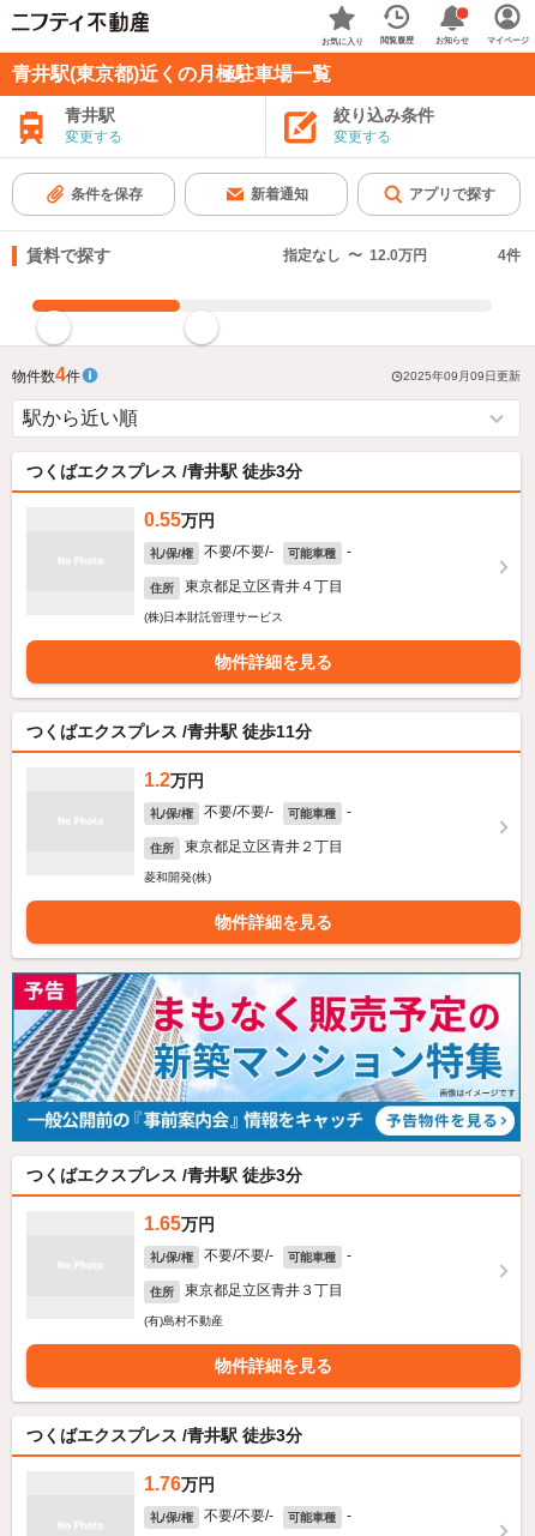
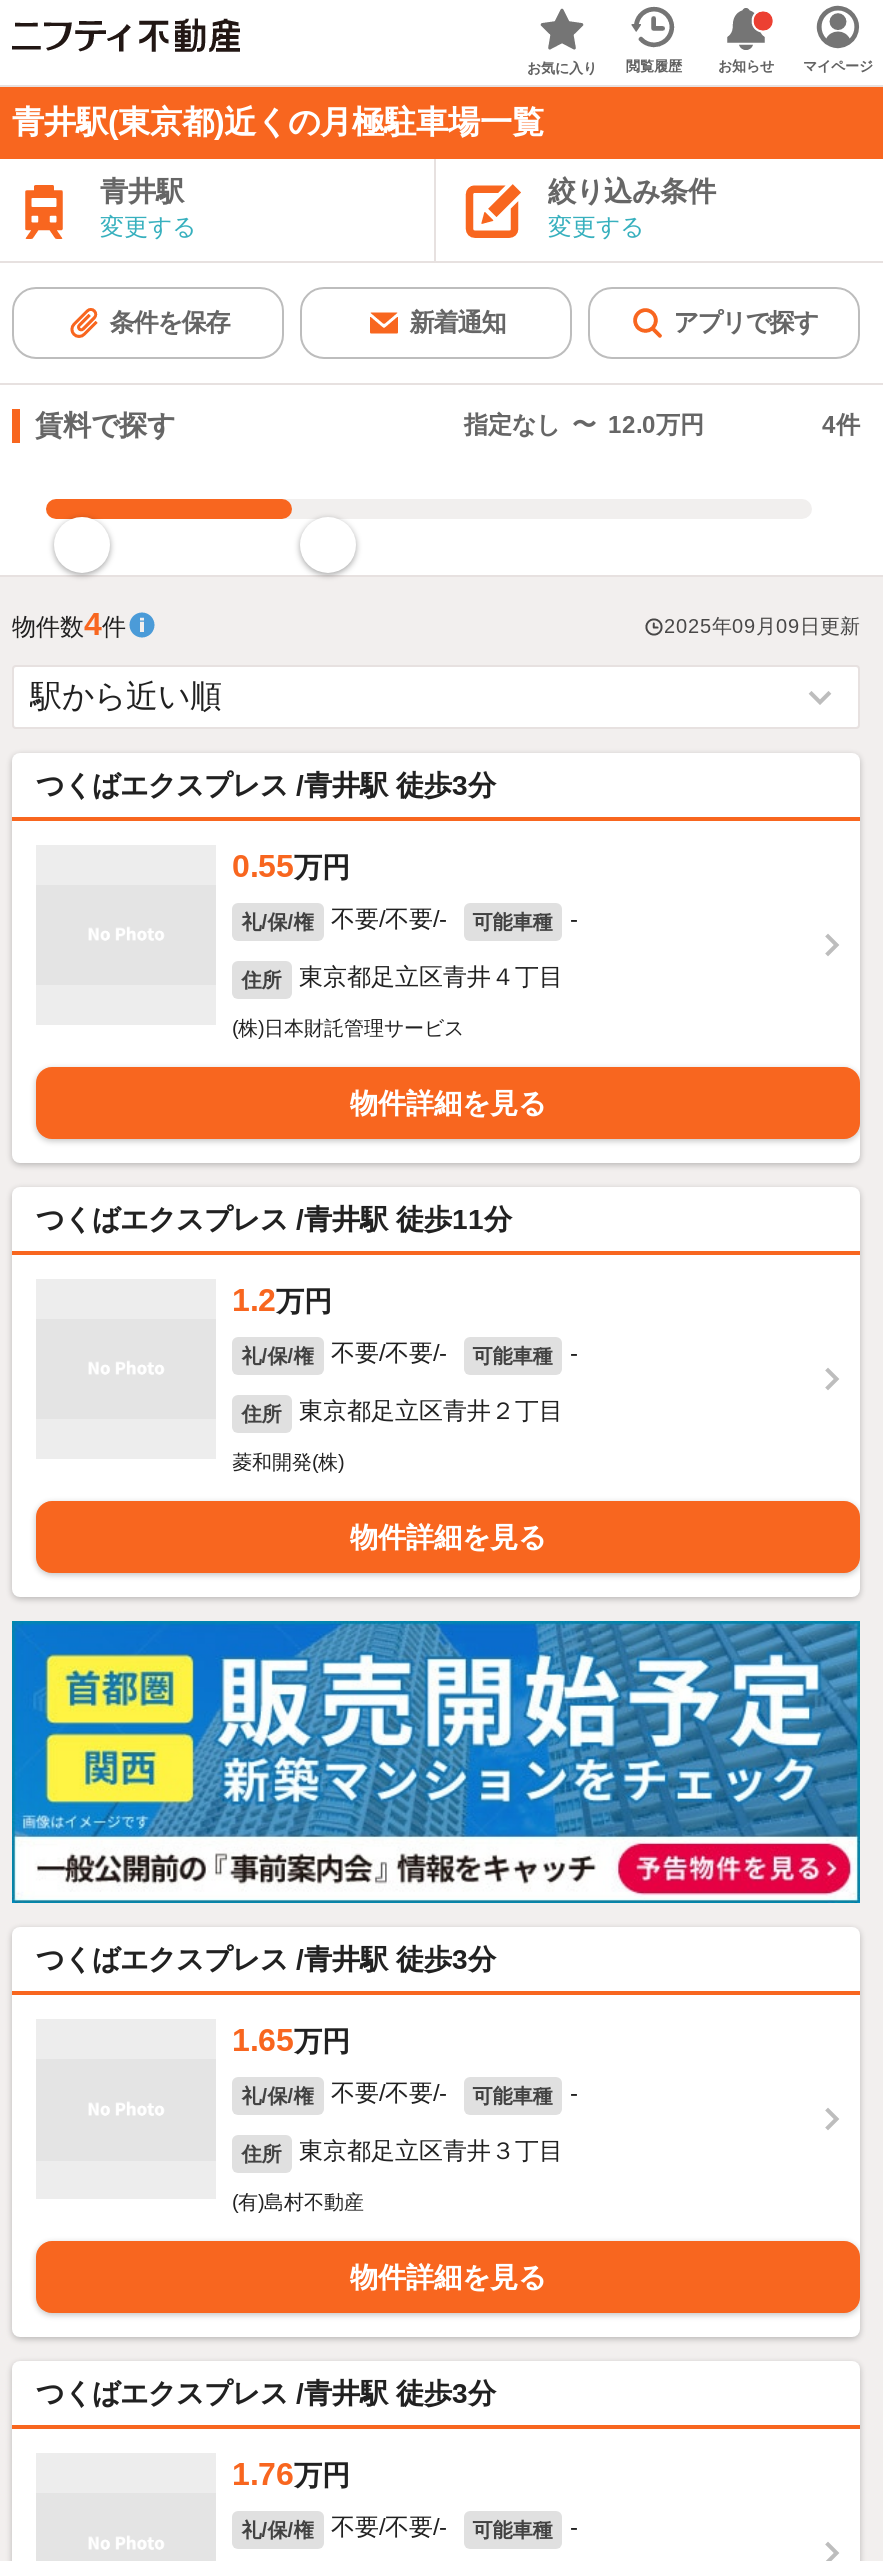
- [image]
+ [image]
